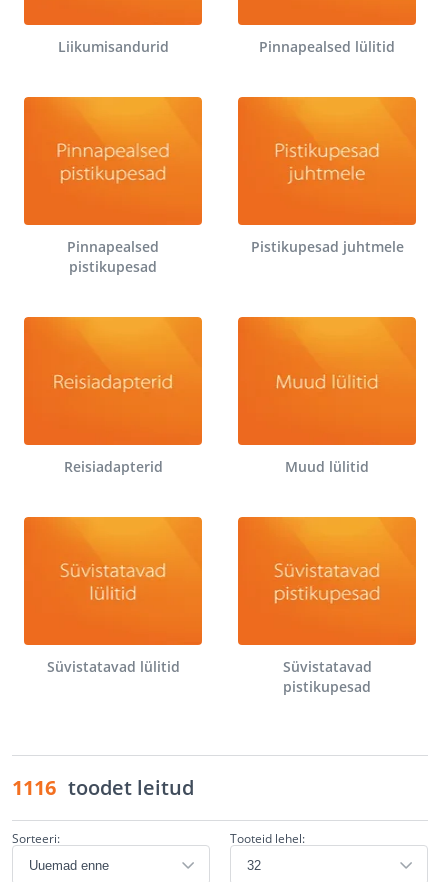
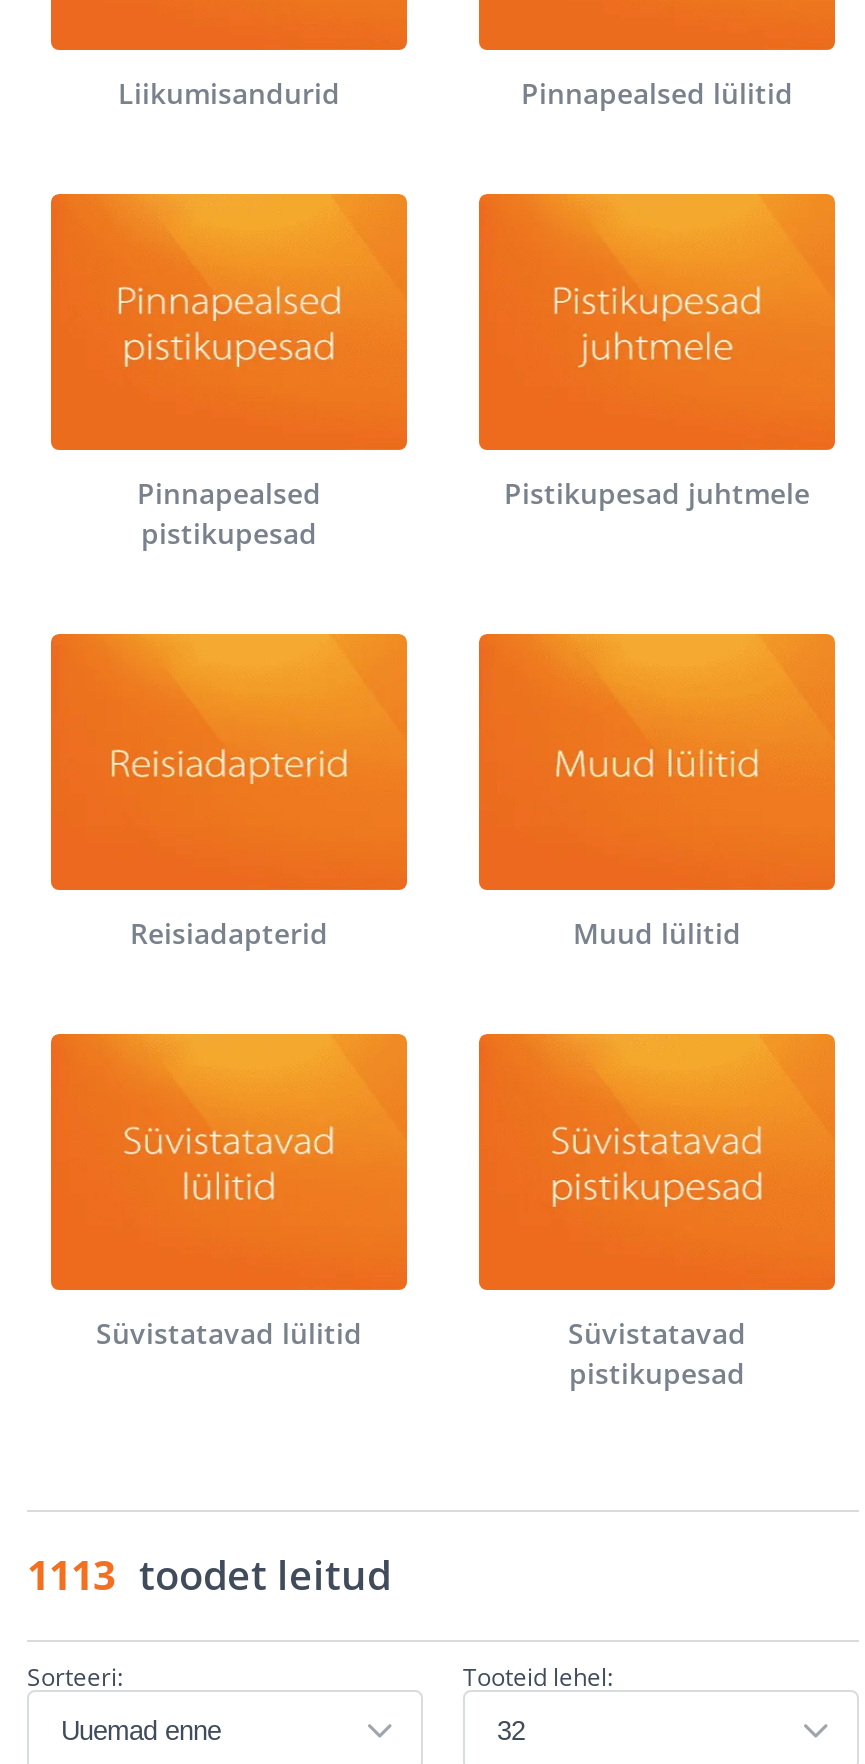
- 1116 toodet leitud
+ 1113 toodet leitud
